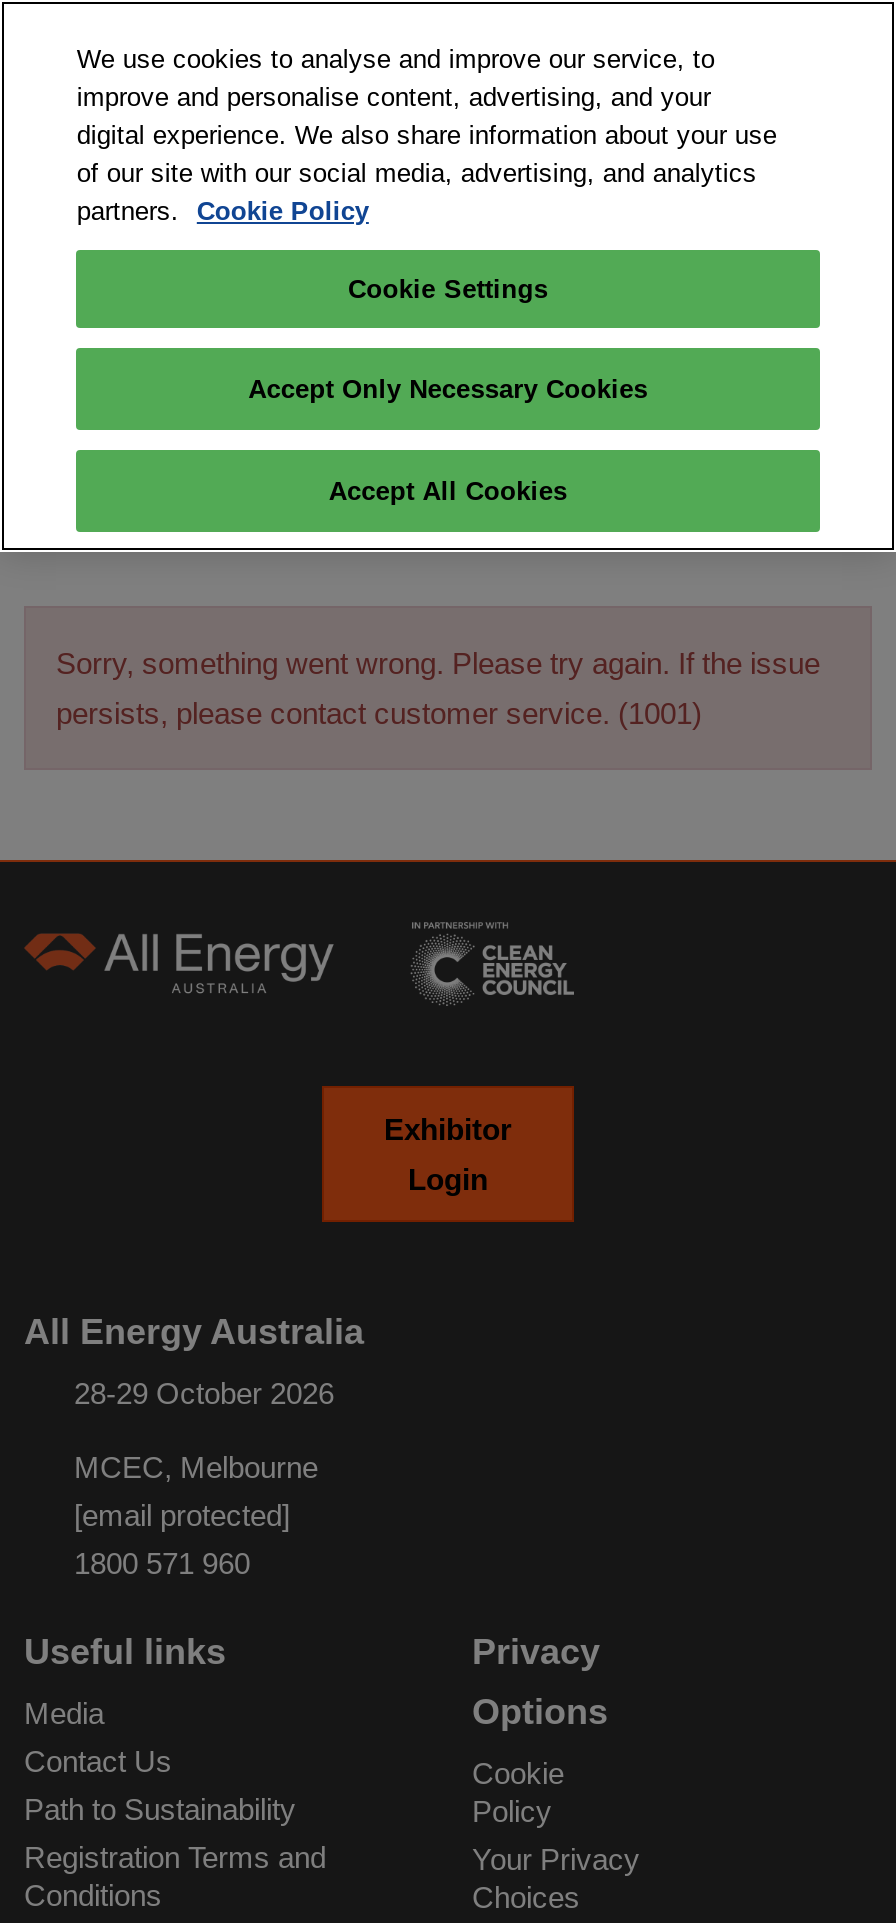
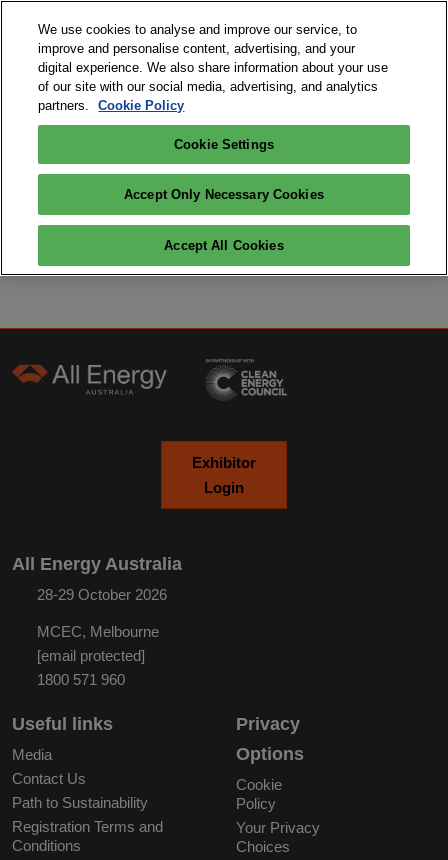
- Sorry, something went wrong. Please try again. If the issue
- persists, please contact customer service. (1001)
